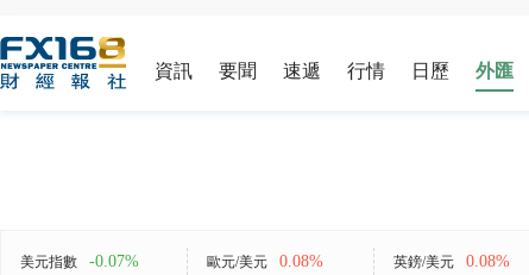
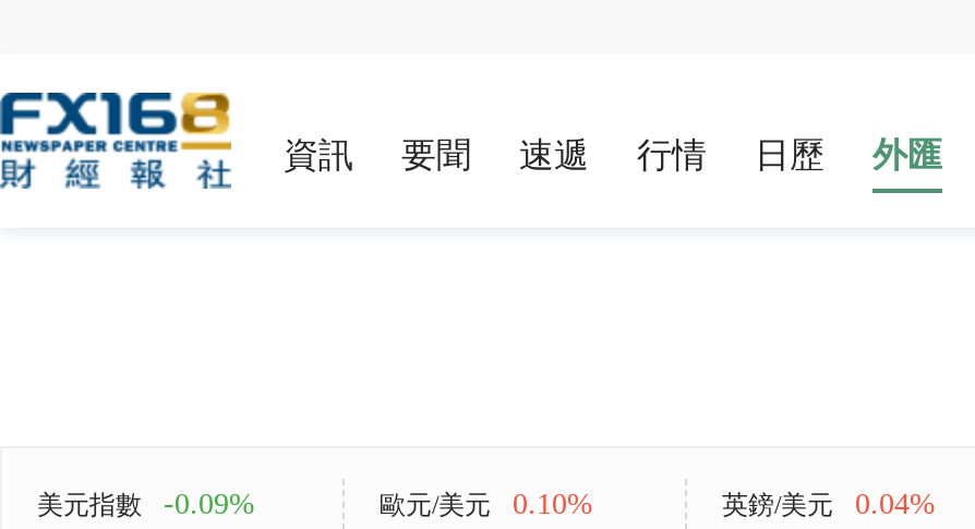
- 美元指數 -0.07%
+ 美元指數 -0.09%

- 歐元/美元 0.08%
+ 歐元/美元 0.10%

- 英鎊/美元 0.08%
+ 英鎊/美元 0.04%
